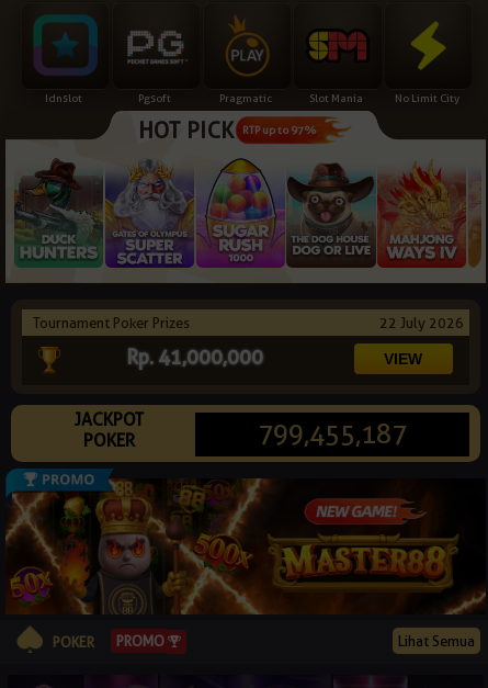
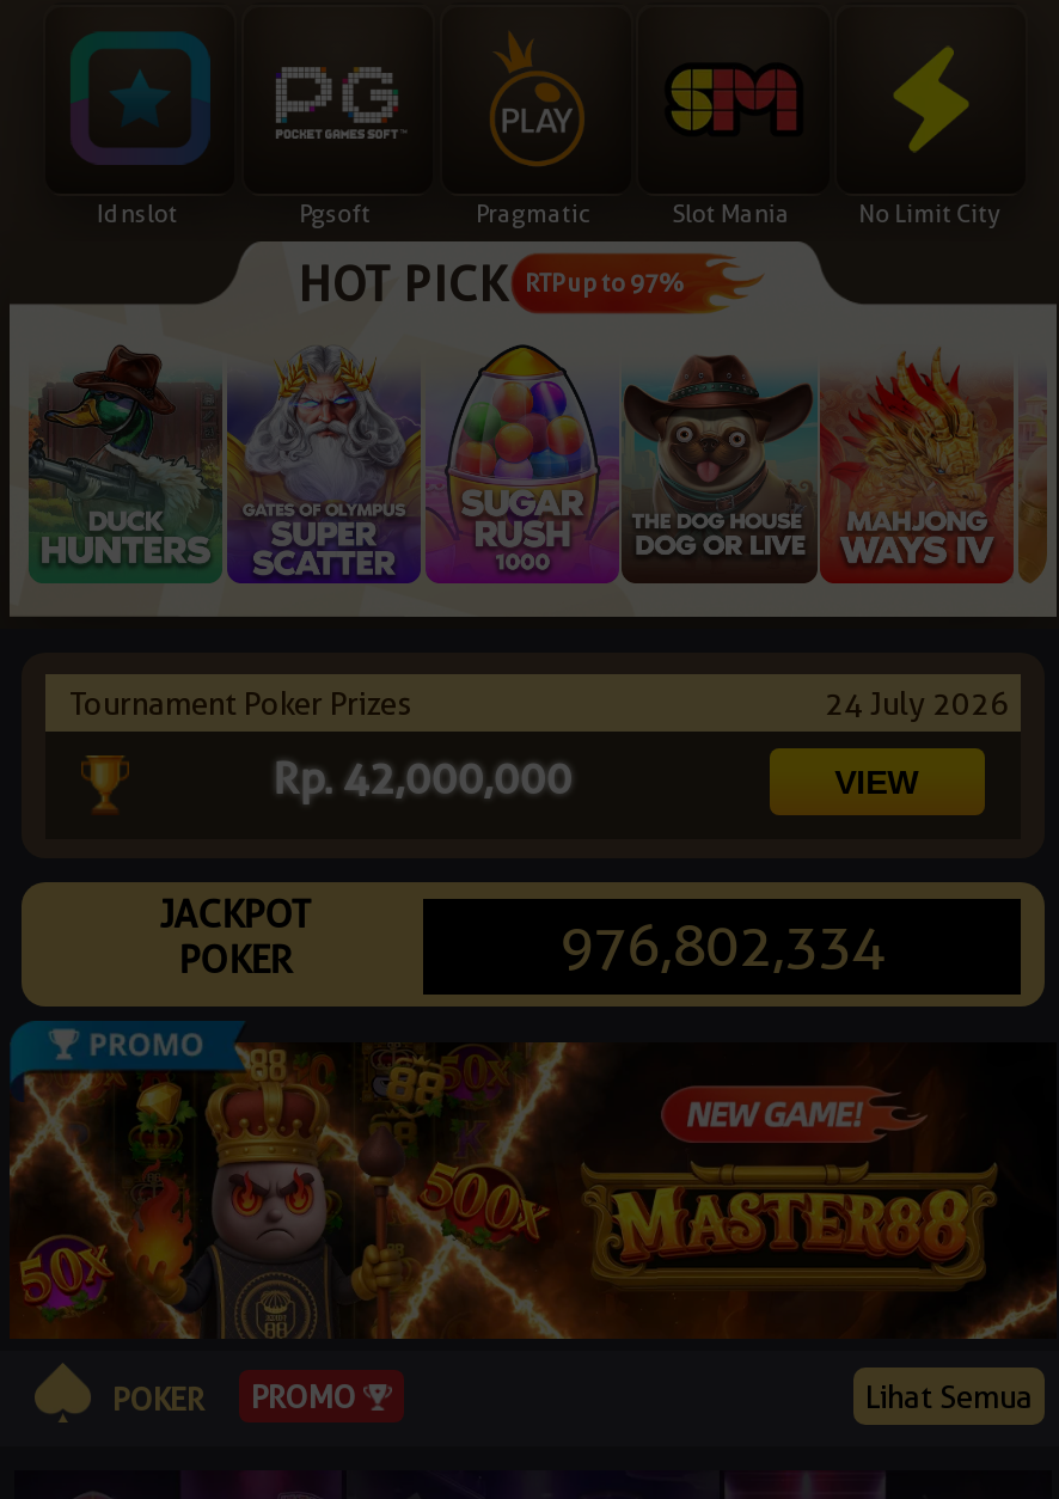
- 22 July 2026
+ 24 July 2026

- Rp. 41,000,000
+ Rp. 42,000,000

- 799,455,187
+ 976,802,334
